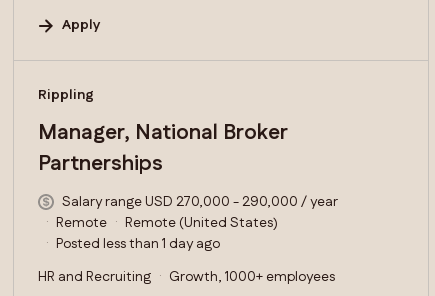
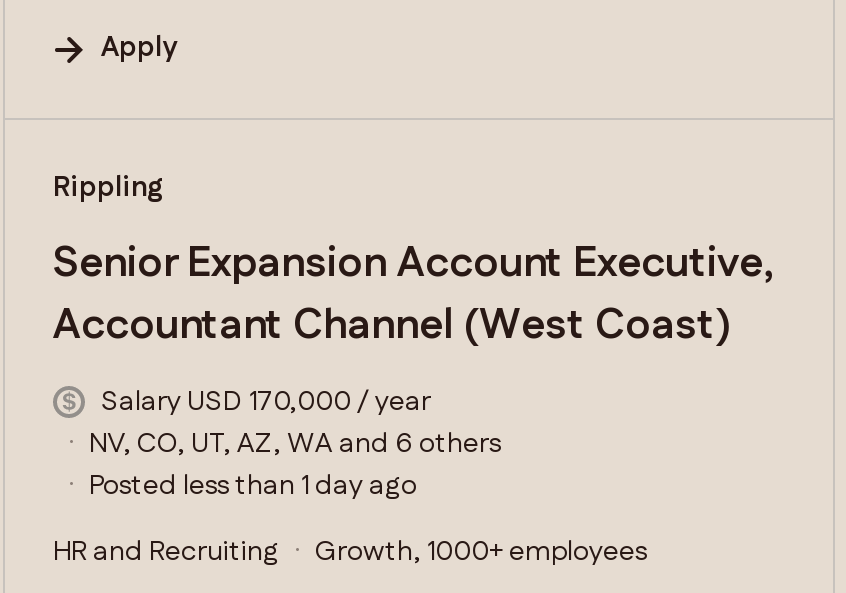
- Manager, National Broker
- Partnerships
- Salary range USD 270,000 - 290,000 / year
- Remote
- Remote (United States)
+ Senior Expansion Account Executive,
+ Accountant Channel (West Coast)
+ Salary USD 170,000 / year
+ NV, CO, UT, AZ, WA and 6 others
